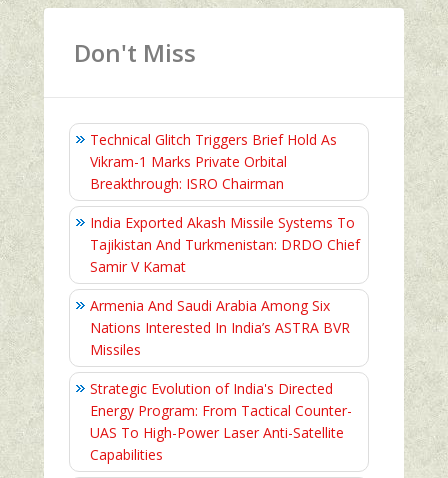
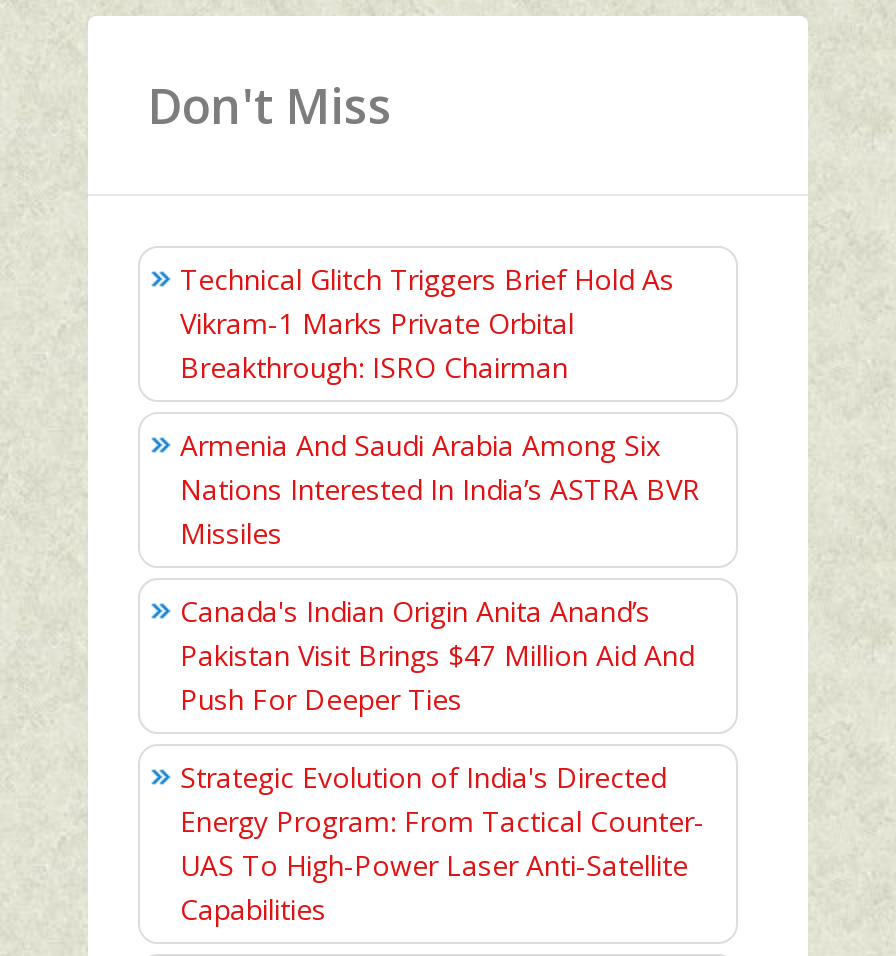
- India Exported Akash Missile Systems To
- Tajikistan And Turkmenistan: DRDO Chief
- Samir V Kamat

moved up: Armenia And Saudi Arabia Among Six | Nations Interested In India’s ASTRA BVR | Missiles

+ Canada's Indian Origin Anita Anand’s
+ Pakistan Visit Brings $47 Million Aid And
+ Push For Deeper Ties
